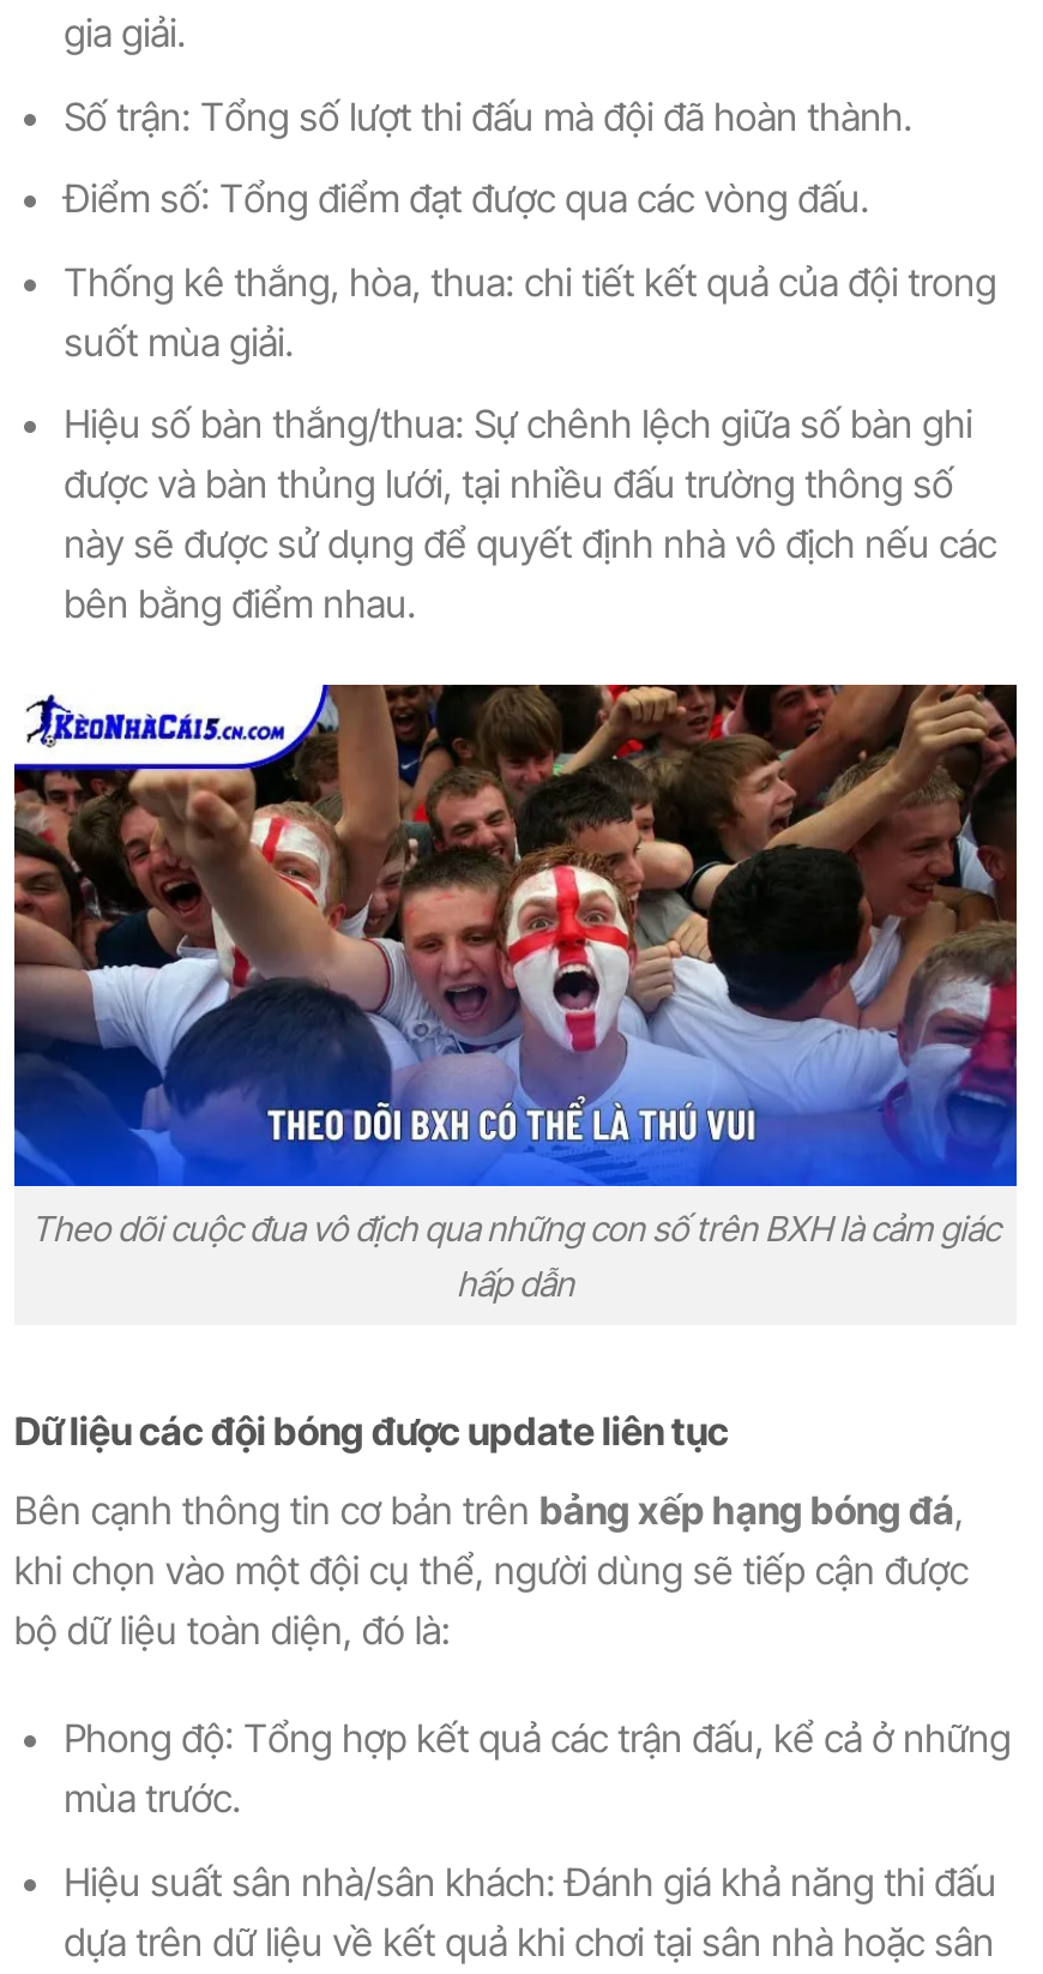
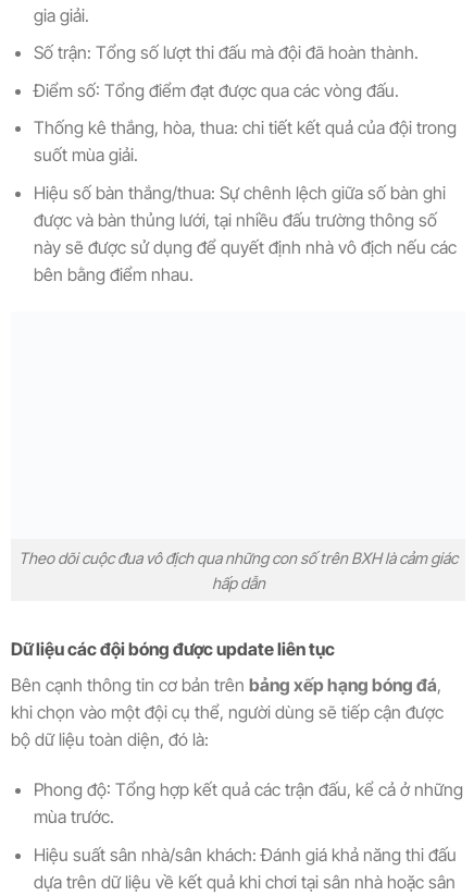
- [image]
